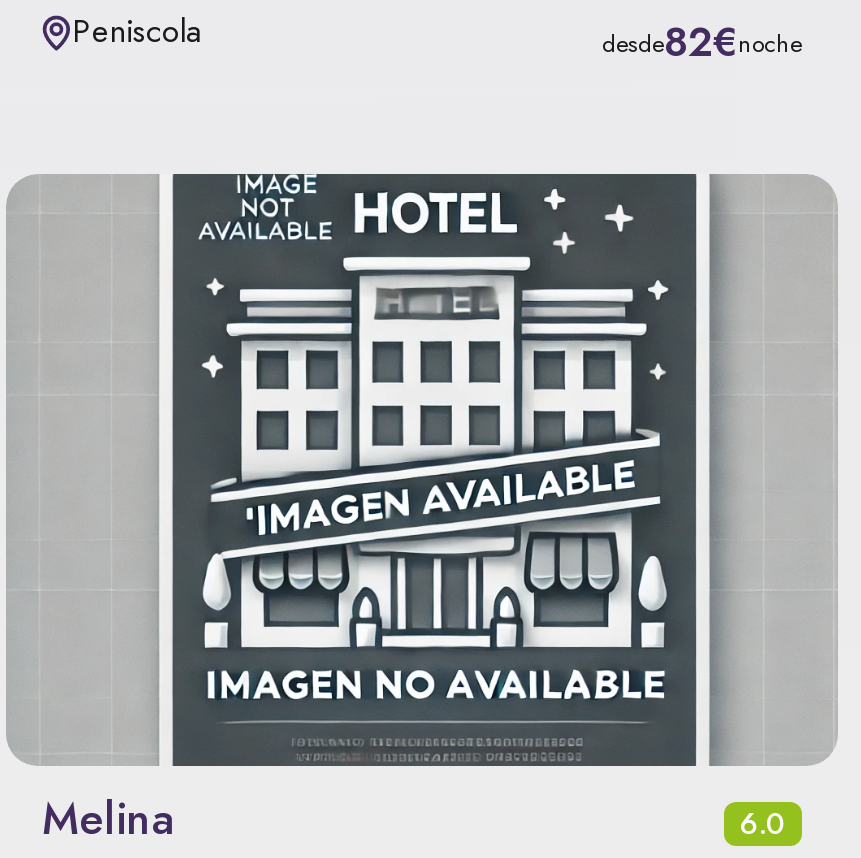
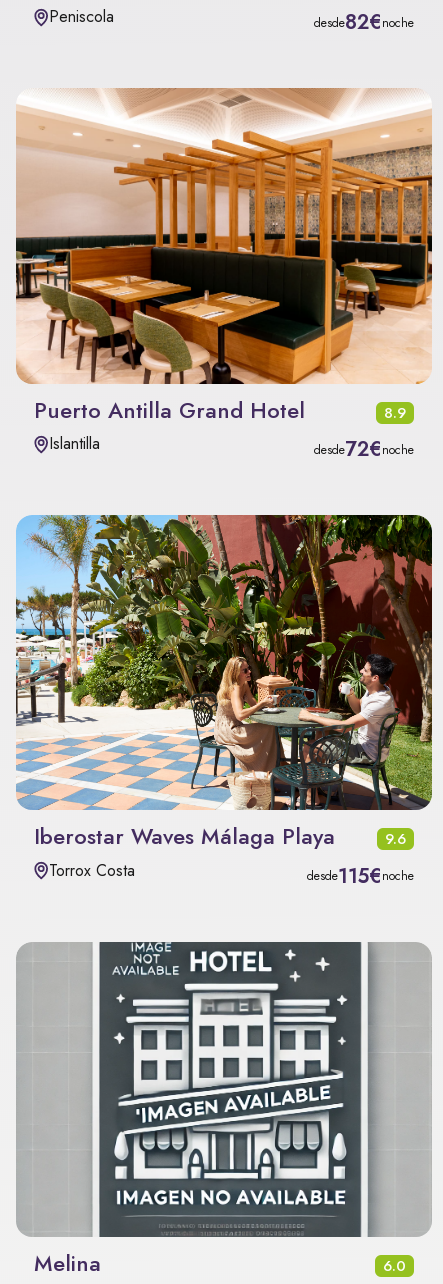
+ [image]
+ Iberostar Waves Málaga Playa
+ 9.6
+ Torrox Costa
+ desde115€noche

+ [image]
+ Puerto Antilla Grand Hotel
+ 8.9
+ Islantilla
+ desde72€noche
